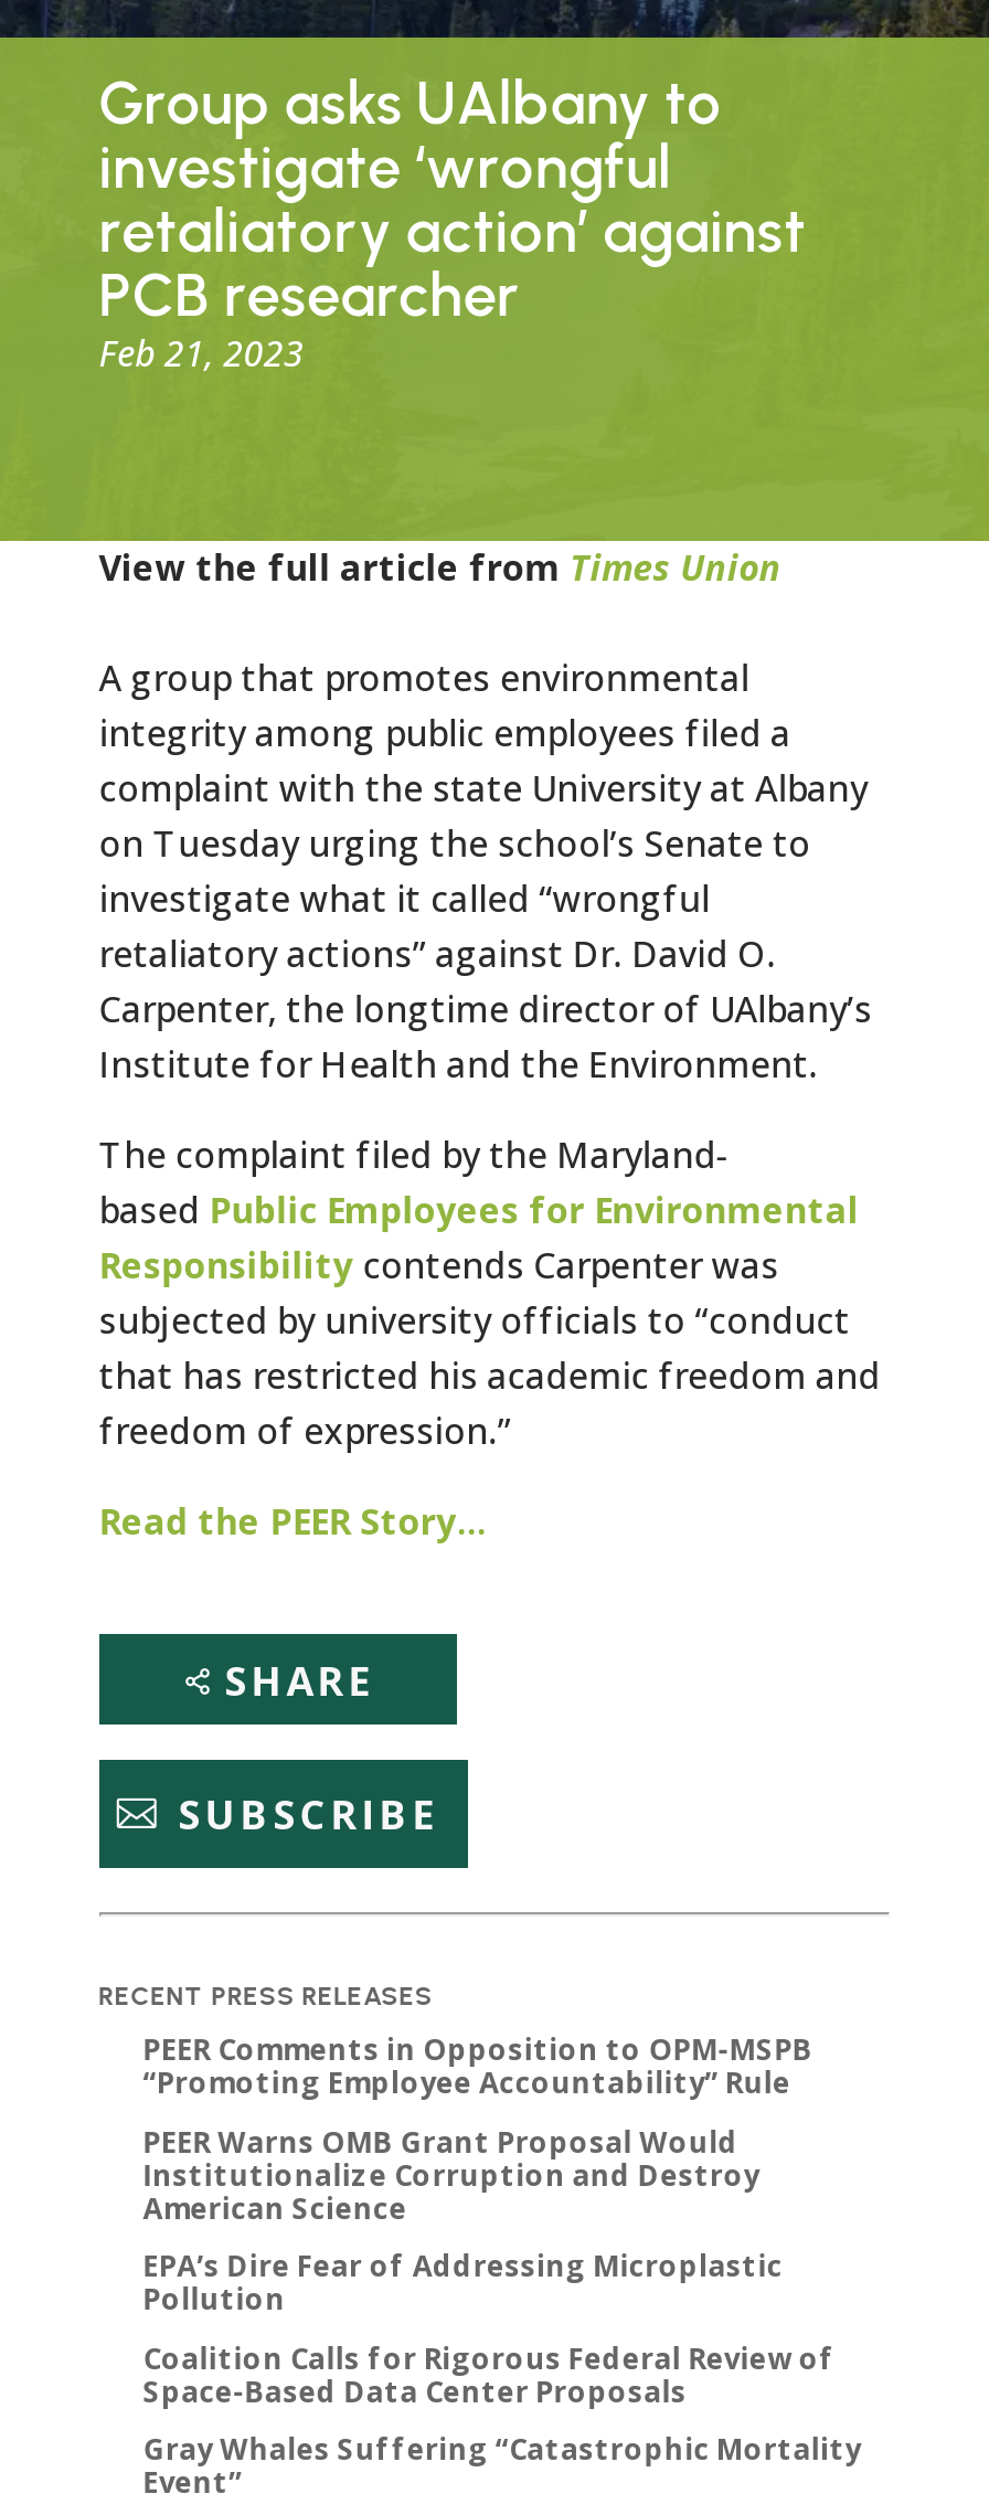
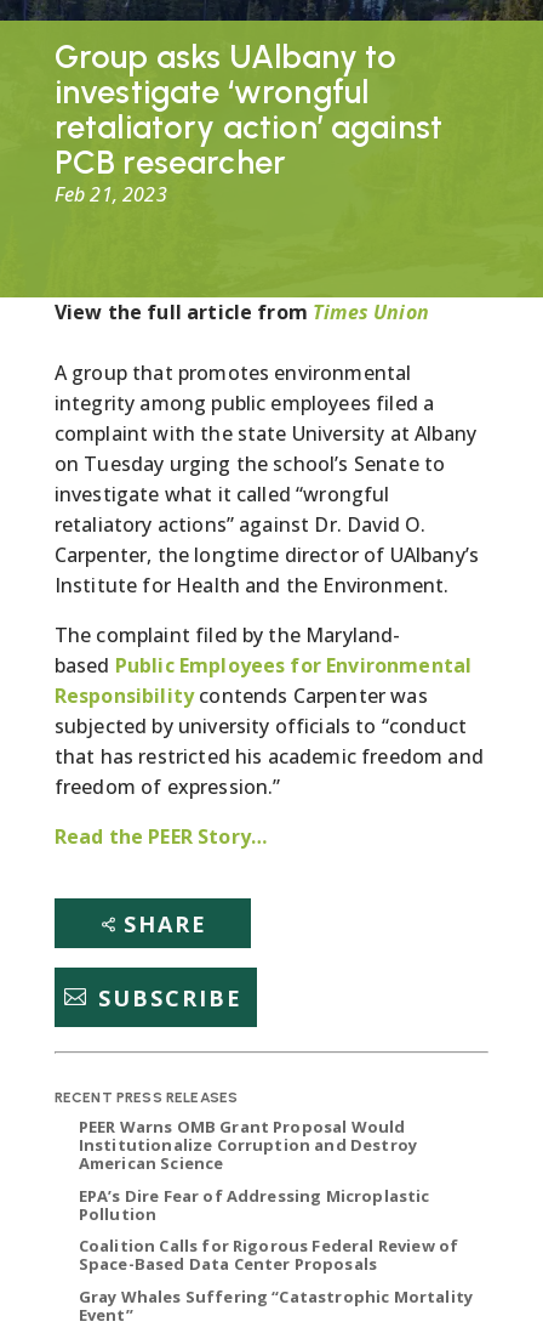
- PEER Comments in Opposition to OPM-MSPB
- “Promoting Employee Accountability” Rule
